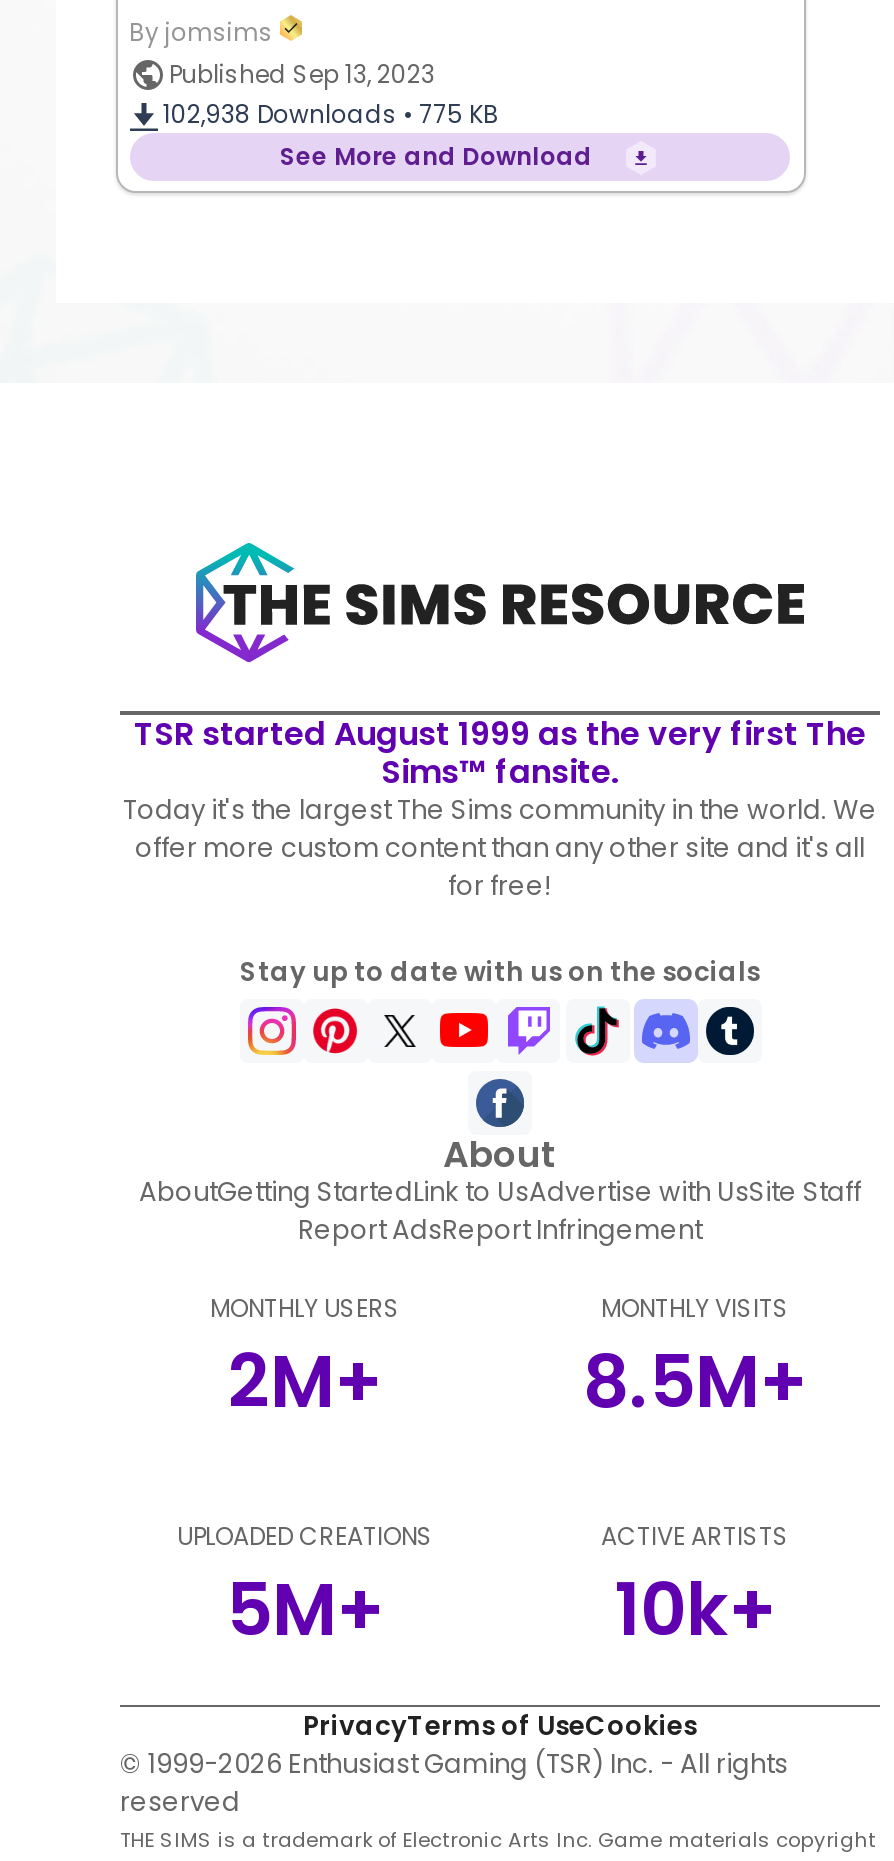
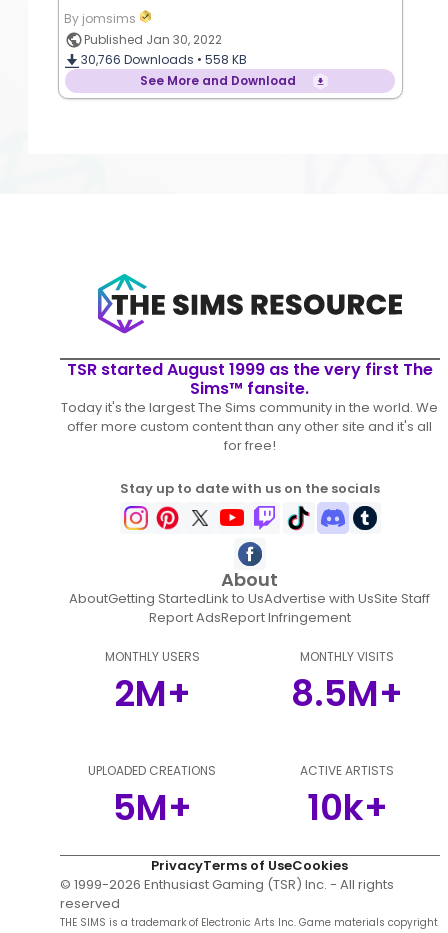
- Published Sep 13, 2023
+ Published Jan 30, 2022

- 102,938 Downloads • 775 KB
+ 30,766 Downloads • 558 KB
